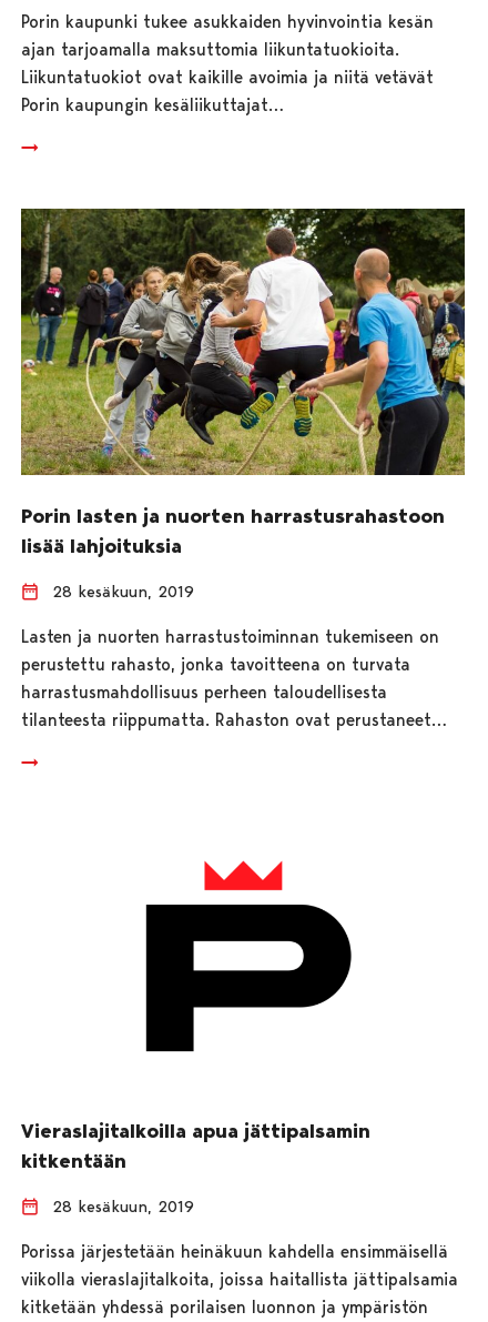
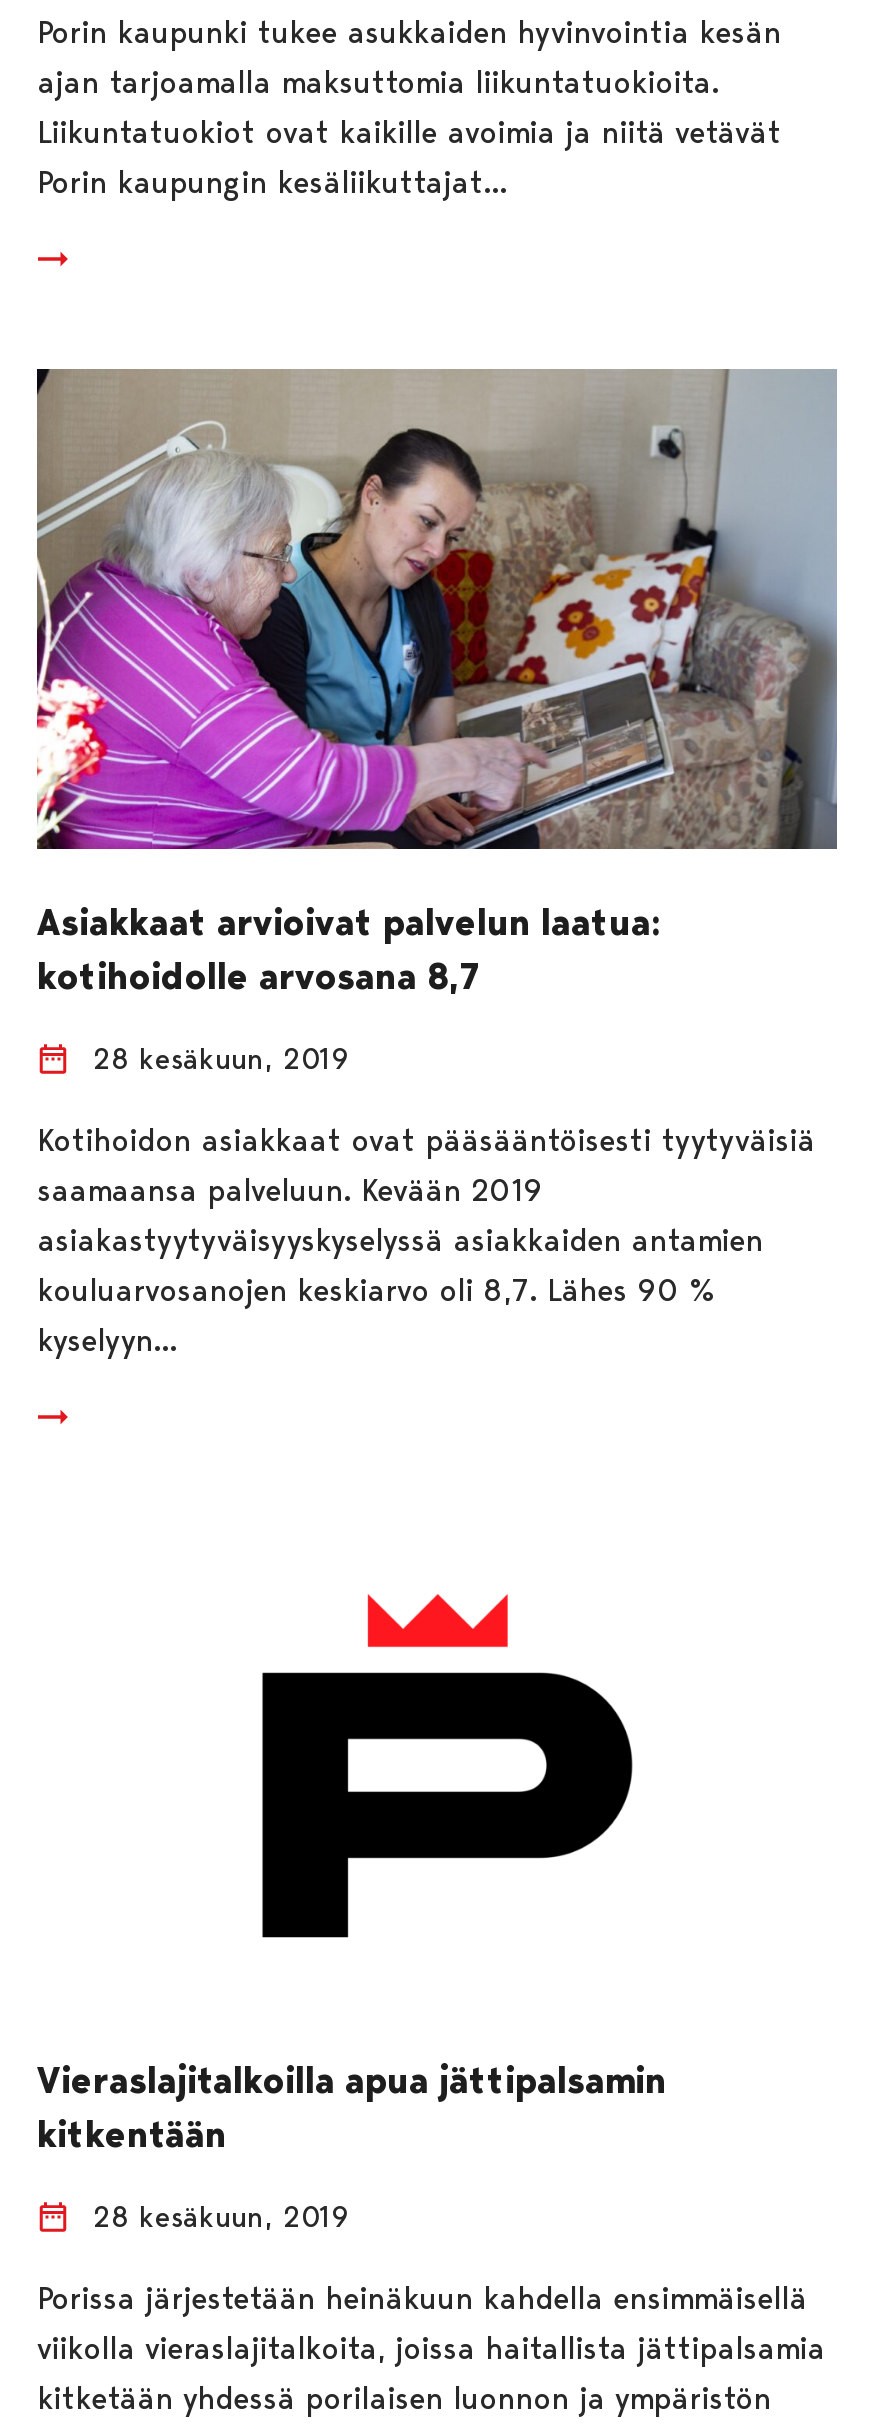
- [image]
- Porin lasten ja nuorten harrastusrahastoon
- lisää lahjoituksia
+ [image]
+ Asiakkaat arvioivat palvelun laatua:
+ kotihoidolle arvosana 8,7

- Lasten ja nuorten harrastustoiminnan tukemiseen on
- perustettu rahasto, jonka tavoitteena on turvata
- harrastusmahdollisuus perheen taloudellisesta
- tilanteesta riippumatta. Rahaston ovat perustaneet…
+ Kotihoidon asiakkaat ovat pääsääntöisesti tyytyväisiä
+ saamaansa palveluun. Kevään 2019
+ asiakastyytyväisyyskyselyssä asiakkaiden antamien
+ kouluarvosanojen keskiarvo oli 8,7. Lähes 90 %
+ kyselyyn…
